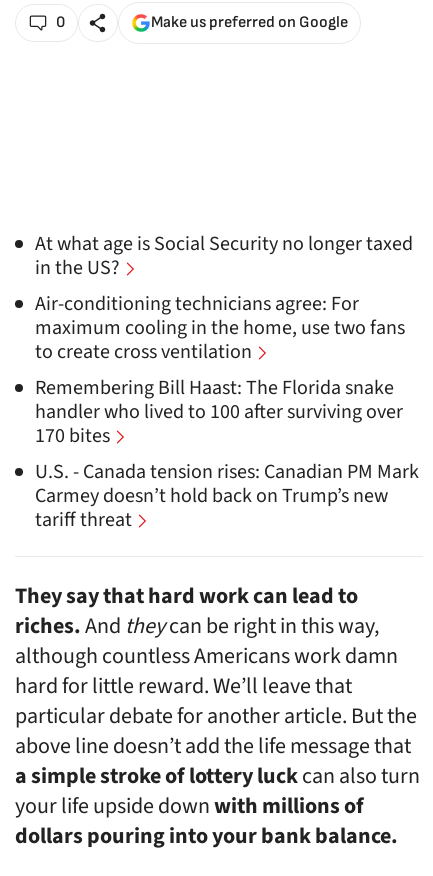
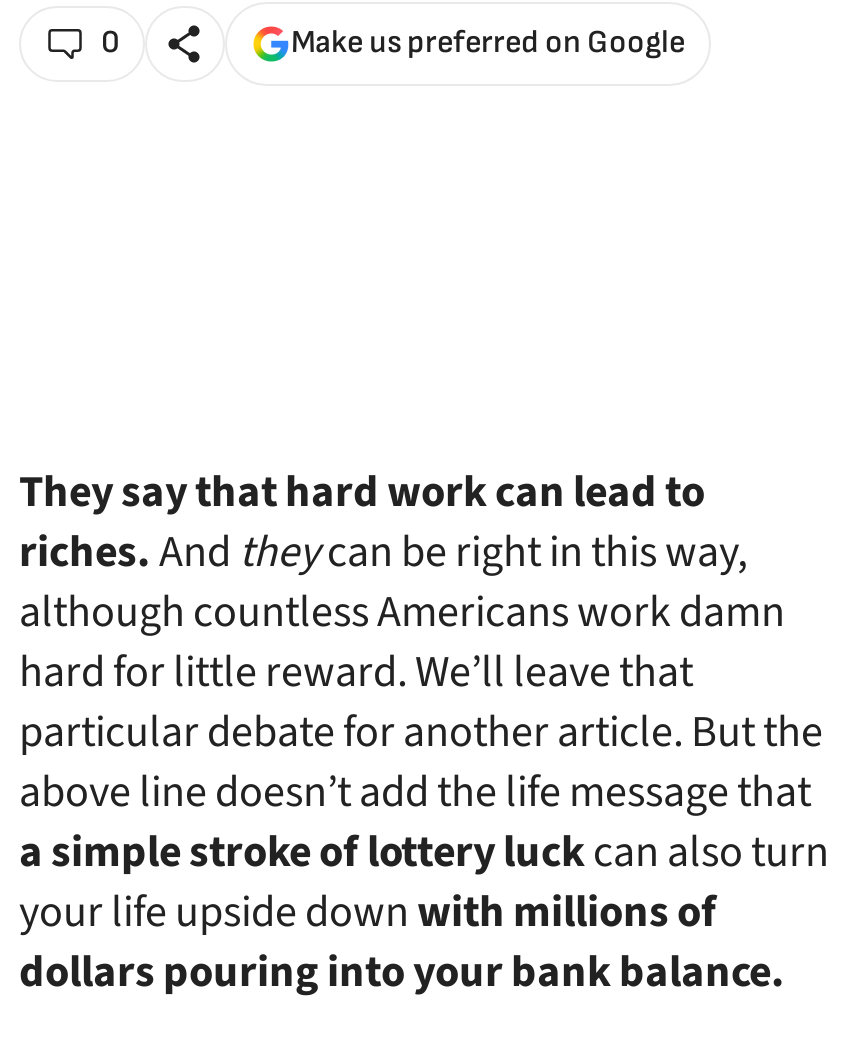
- At what age is Social Security no longer taxed
- in the US?
- Air-conditioning technicians agree: For
- maximum cooling in the home, use two fans
- to create cross ventilation
- Remembering Bill Haast: The Florida snake
- handler who lived to 100 after surviving over
- 170 bites
- U.S. - Canada tension rises: Canadian PM Mark
- Carmey doesn’t hold back on Trump’s new
- tariff threat
